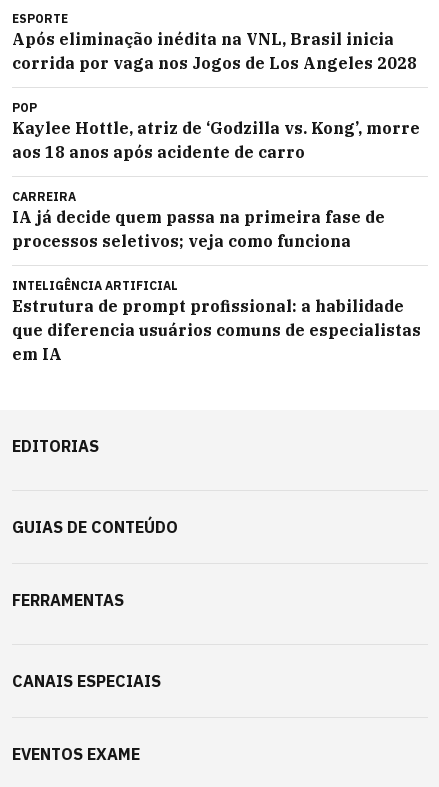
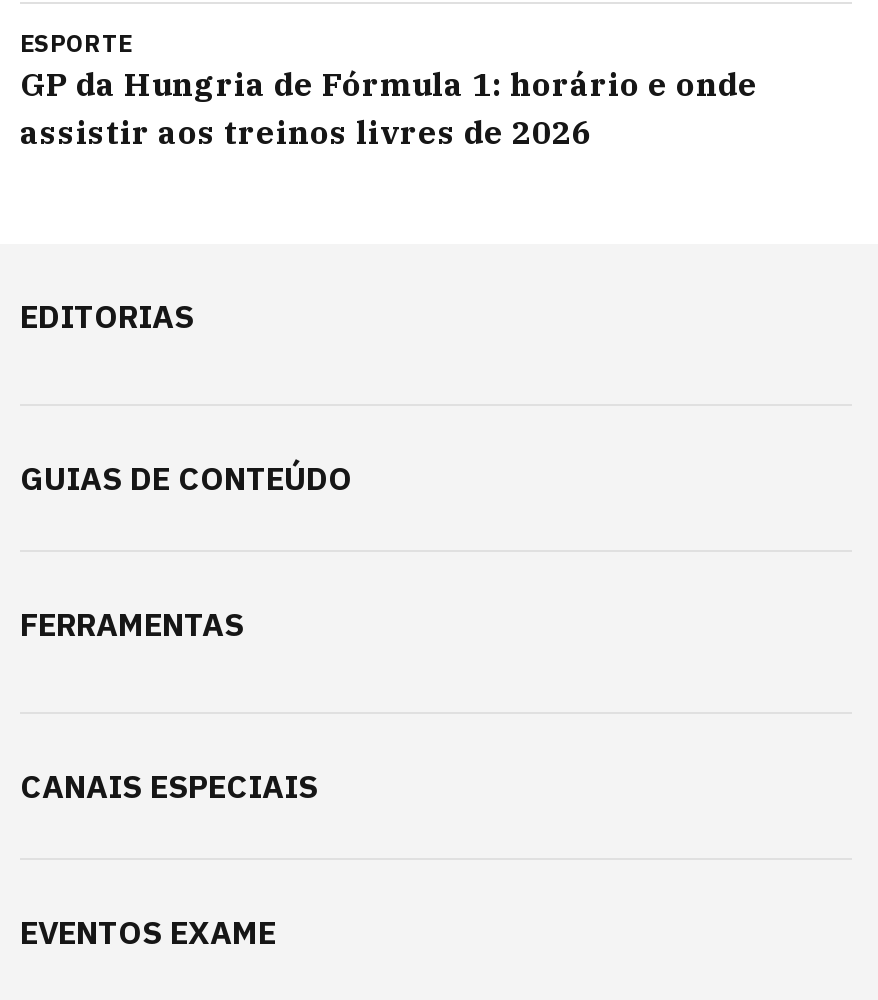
- Após eliminação inédita na VNL, Brasil inicia
- corrida por vaga nos Jogos de Los Angeles 2028
- POP
- Kaylee Hottle, atriz de ‘Godzilla vs. Kong’, morre
- aos 18 anos após acidente de carro
- CARREIRA
- IA já decide quem passa na primeira fase de
- processos seletivos; veja como funciona
- INTELIGÊNCIA ARTIFICIAL
- Estrutura de prompt profissional: a habilidade
- que diferencia usuários comuns de especialistas
- em IA
+ GP da Hungria de Fórmula 1: horário e onde
+ assistir aos treinos livres de 2026
